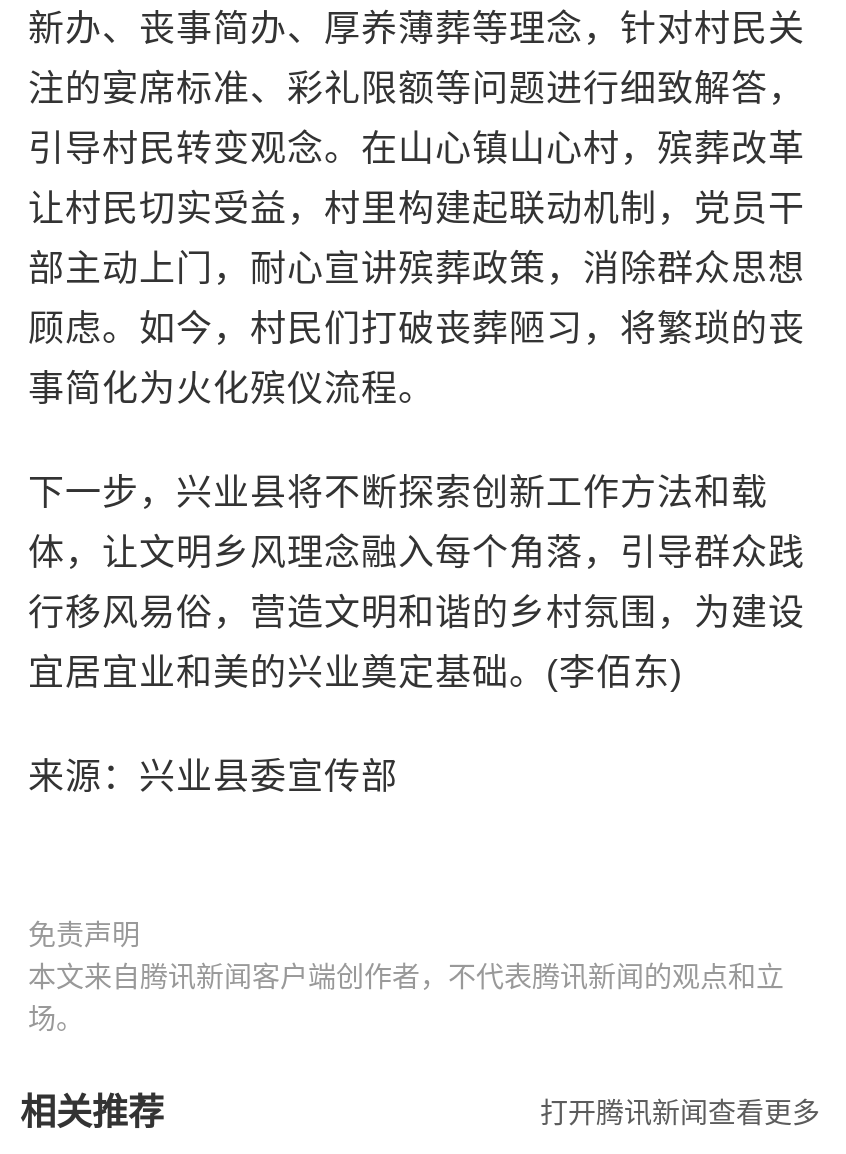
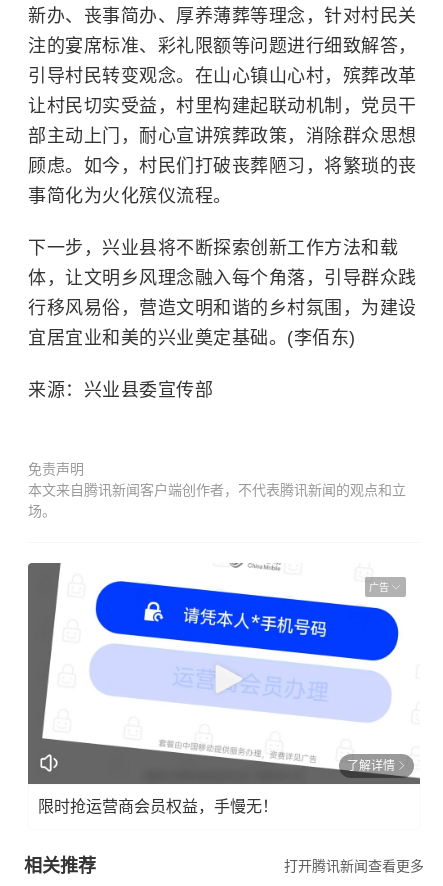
+ [image]
+ 广告

+ 了解详情
+ 限时抢运营商会员权益，手慢无！
